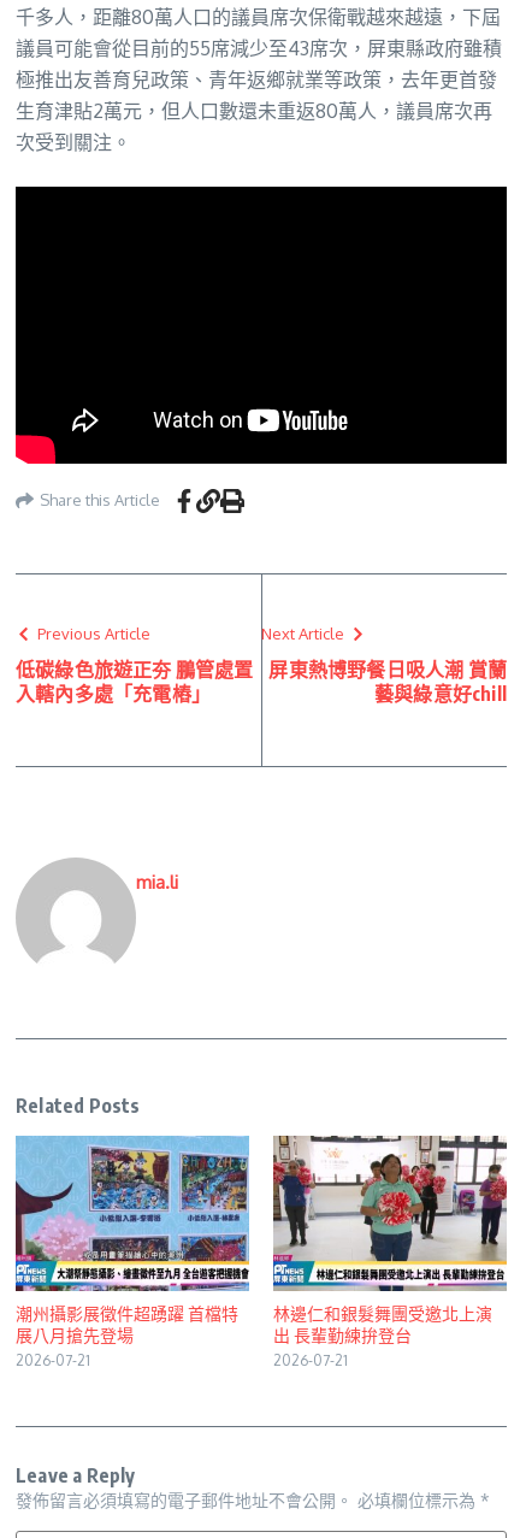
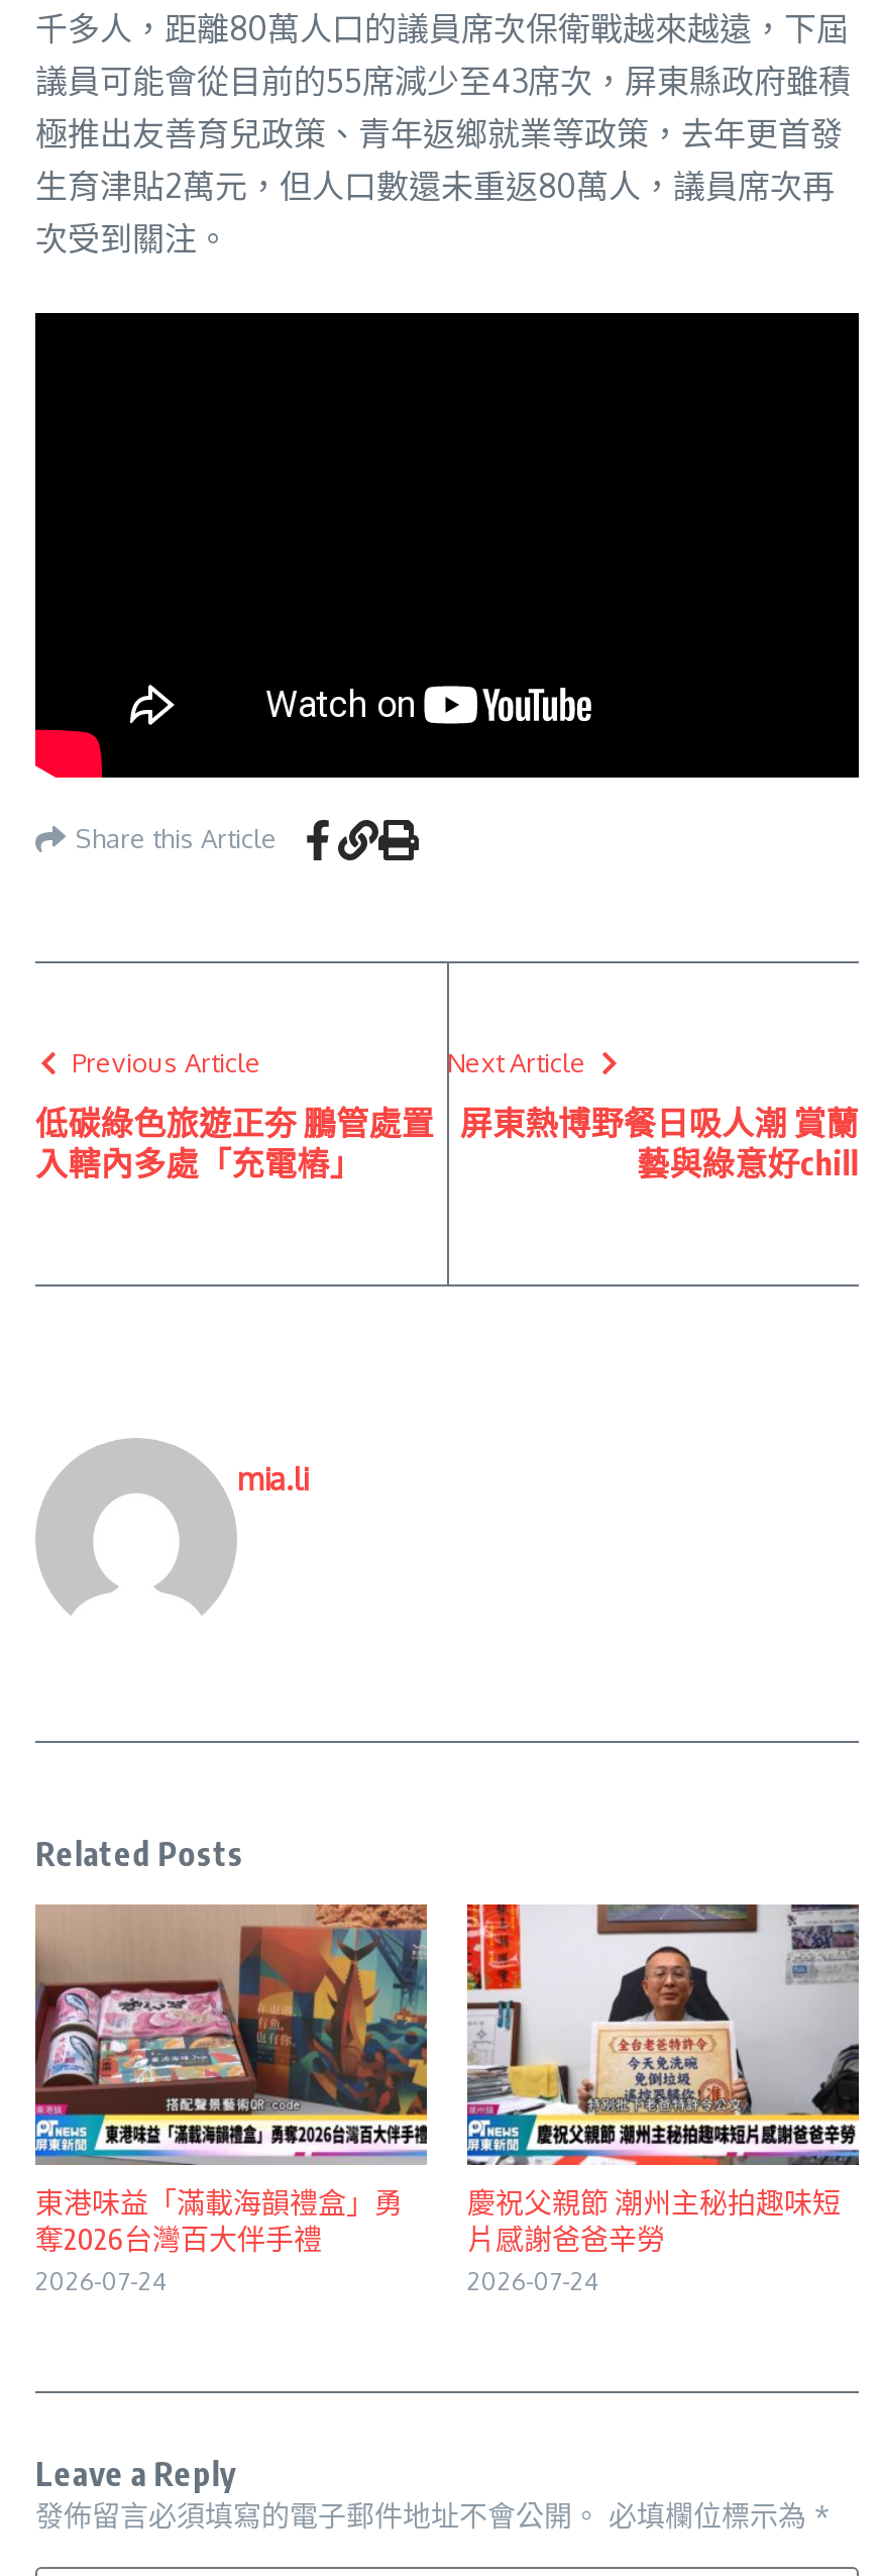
- [image]
- 潮州攝影展徵件超踴躍 首檔特
- 展八月搶先登場
- 2026-07-21
+ [image]
+ 東港味益「滿載海韻禮盒」勇
+ 奪2026台灣百大伴手禮
+ 2026-07-24

- [image]
- 林邊仁和銀髮舞團受邀北上演
- 出 長輩勤練拚登台
- 2026-07-21
+ [image]
+ 慶祝父親節 潮州主秘拍趣味短
+ 片感謝爸爸辛勞
+ 2026-07-24
